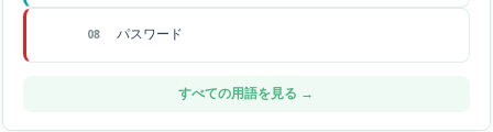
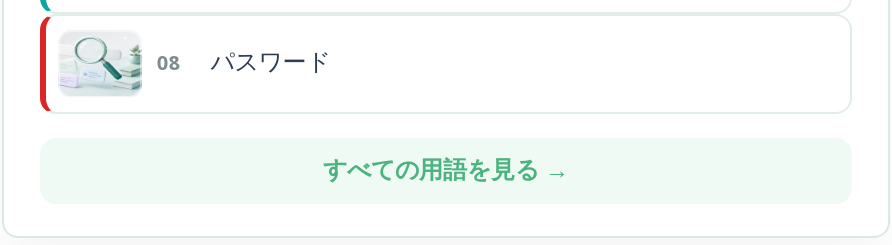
+ [image]
